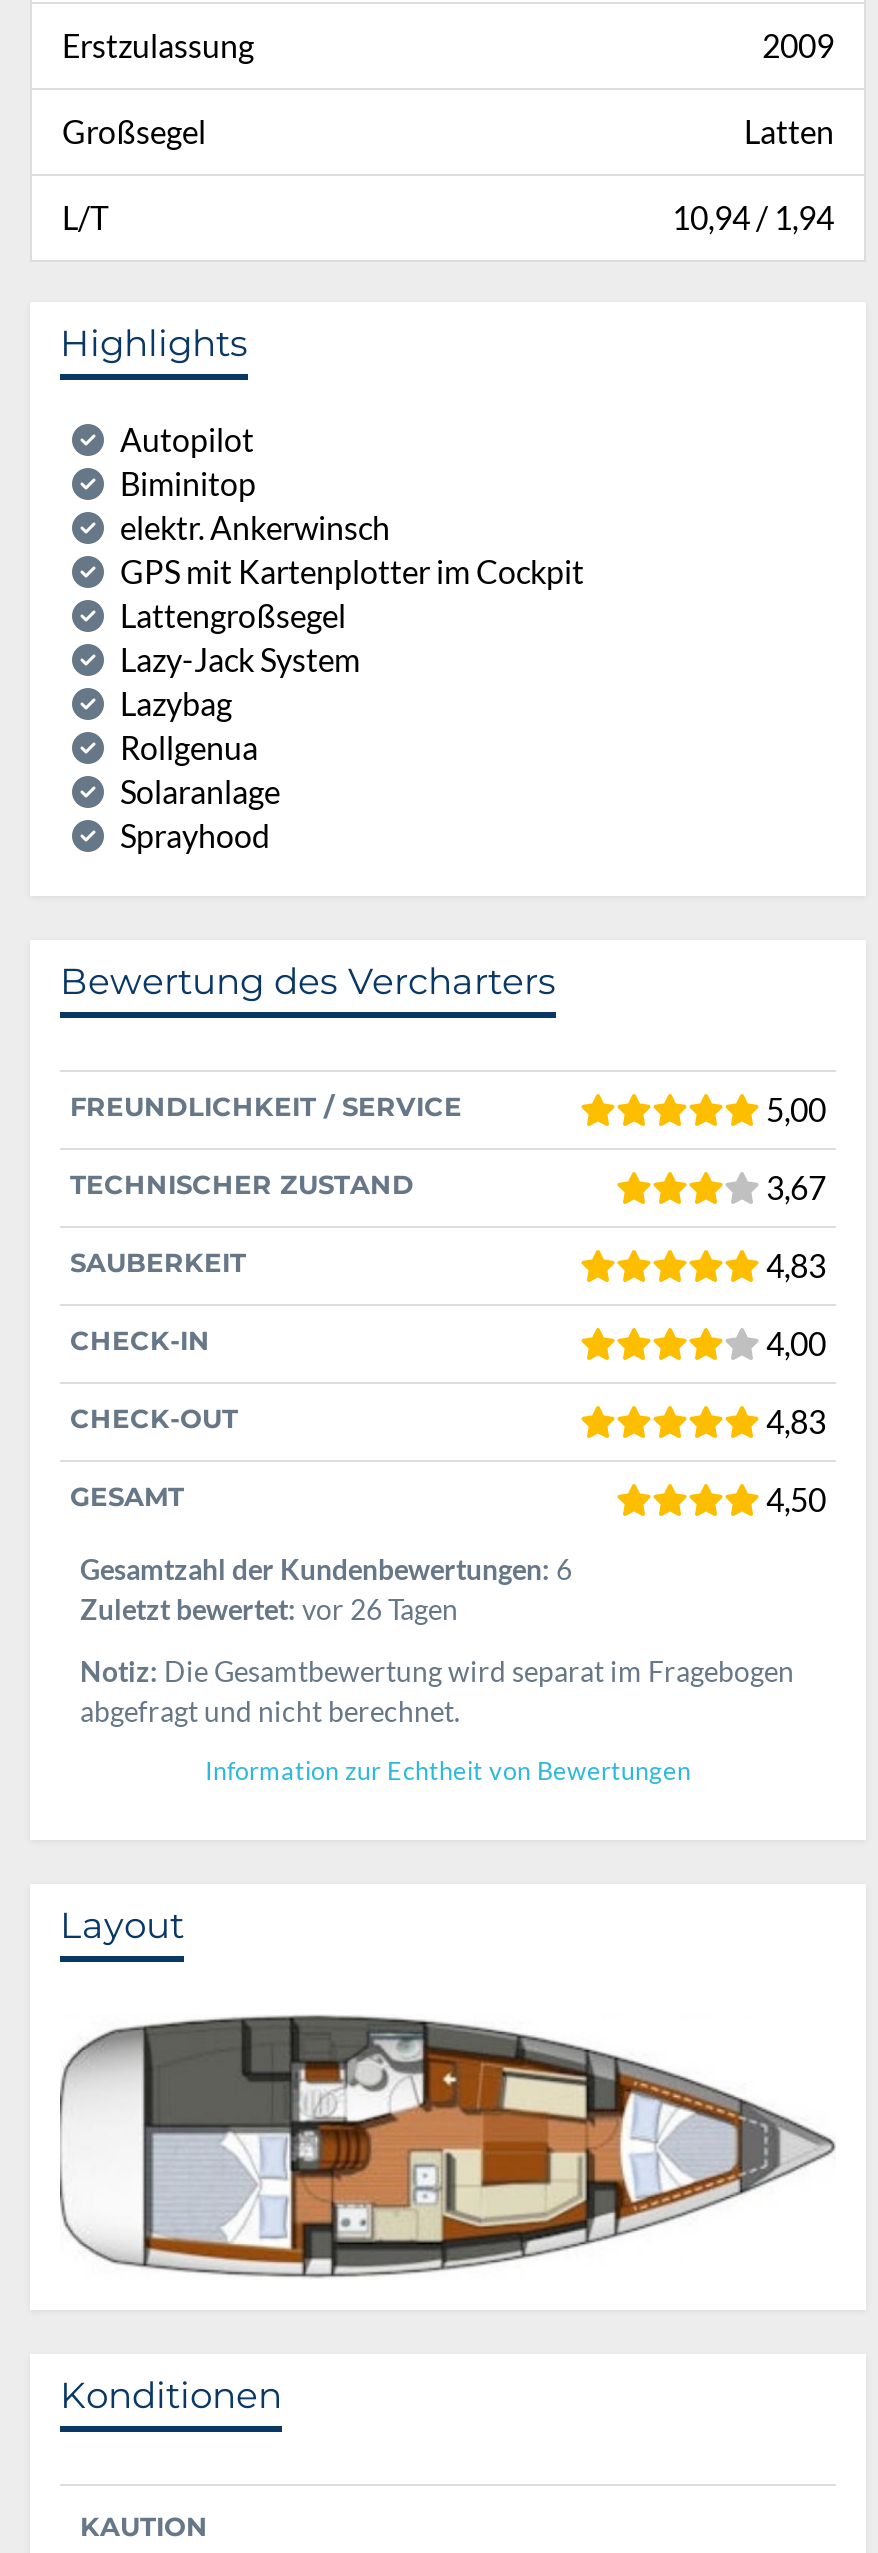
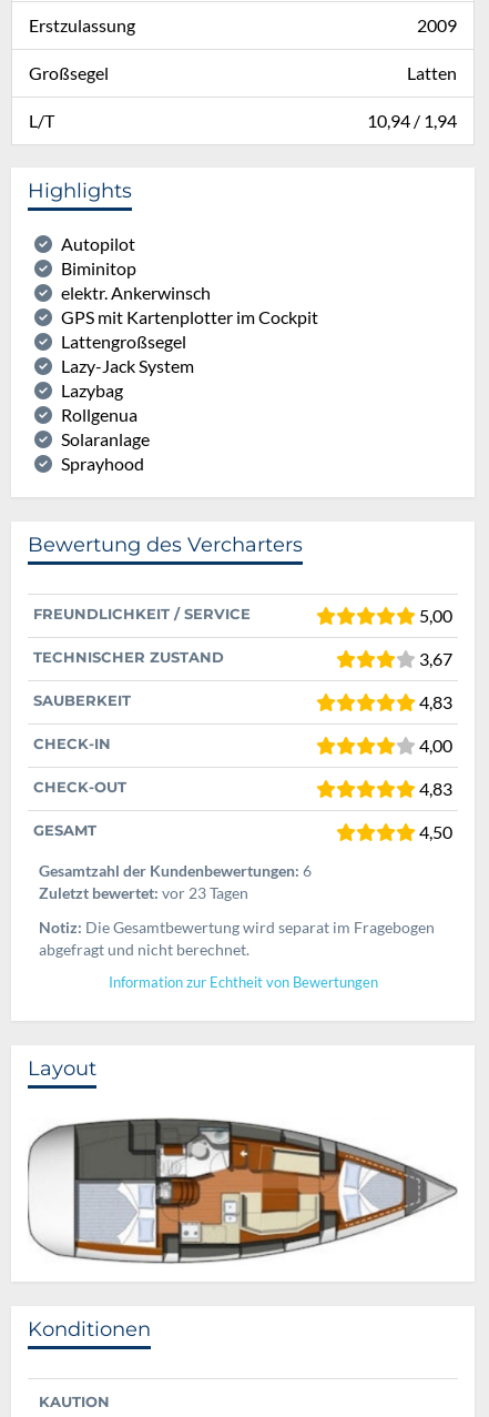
- Zuletzt bewertet: vor 26 Tagen
+ Zuletzt bewertet: vor 23 Tagen
